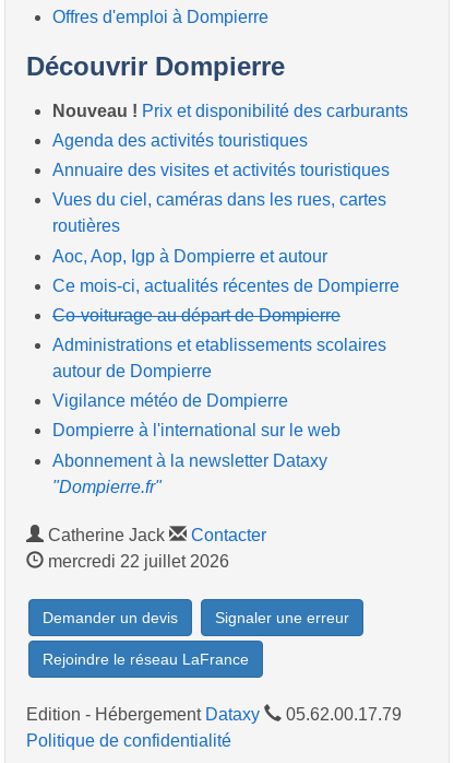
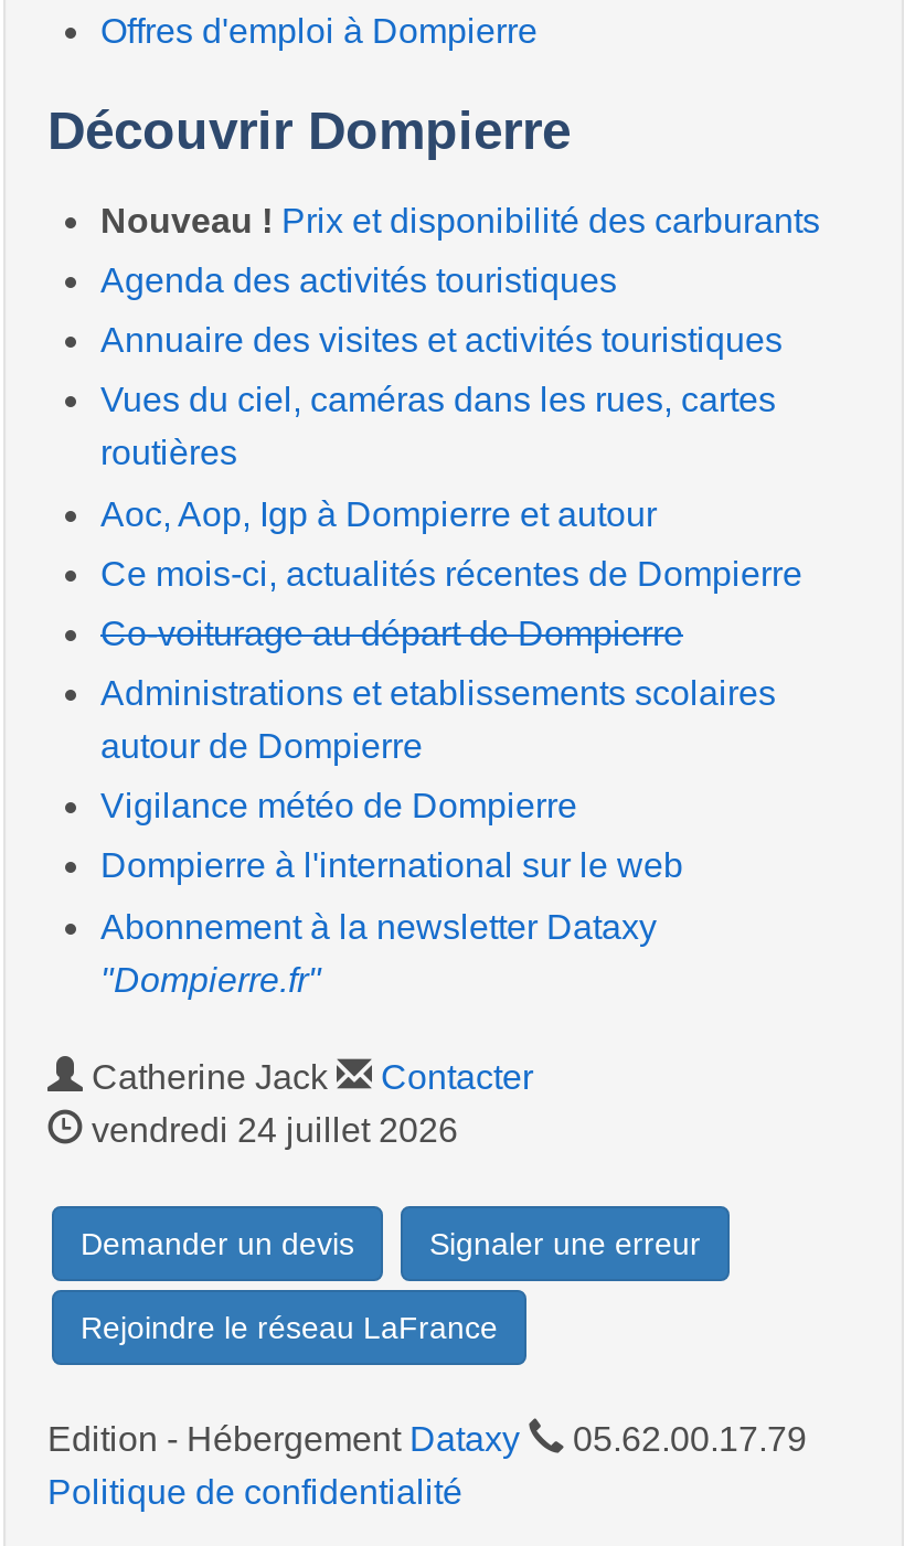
- mercredi 22 juillet 2026
+ vendredi 24 juillet 2026
